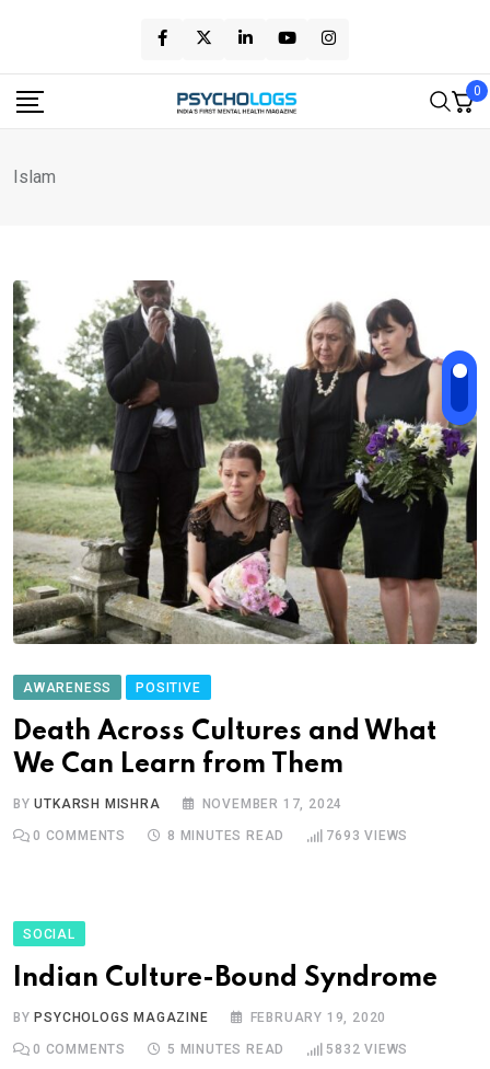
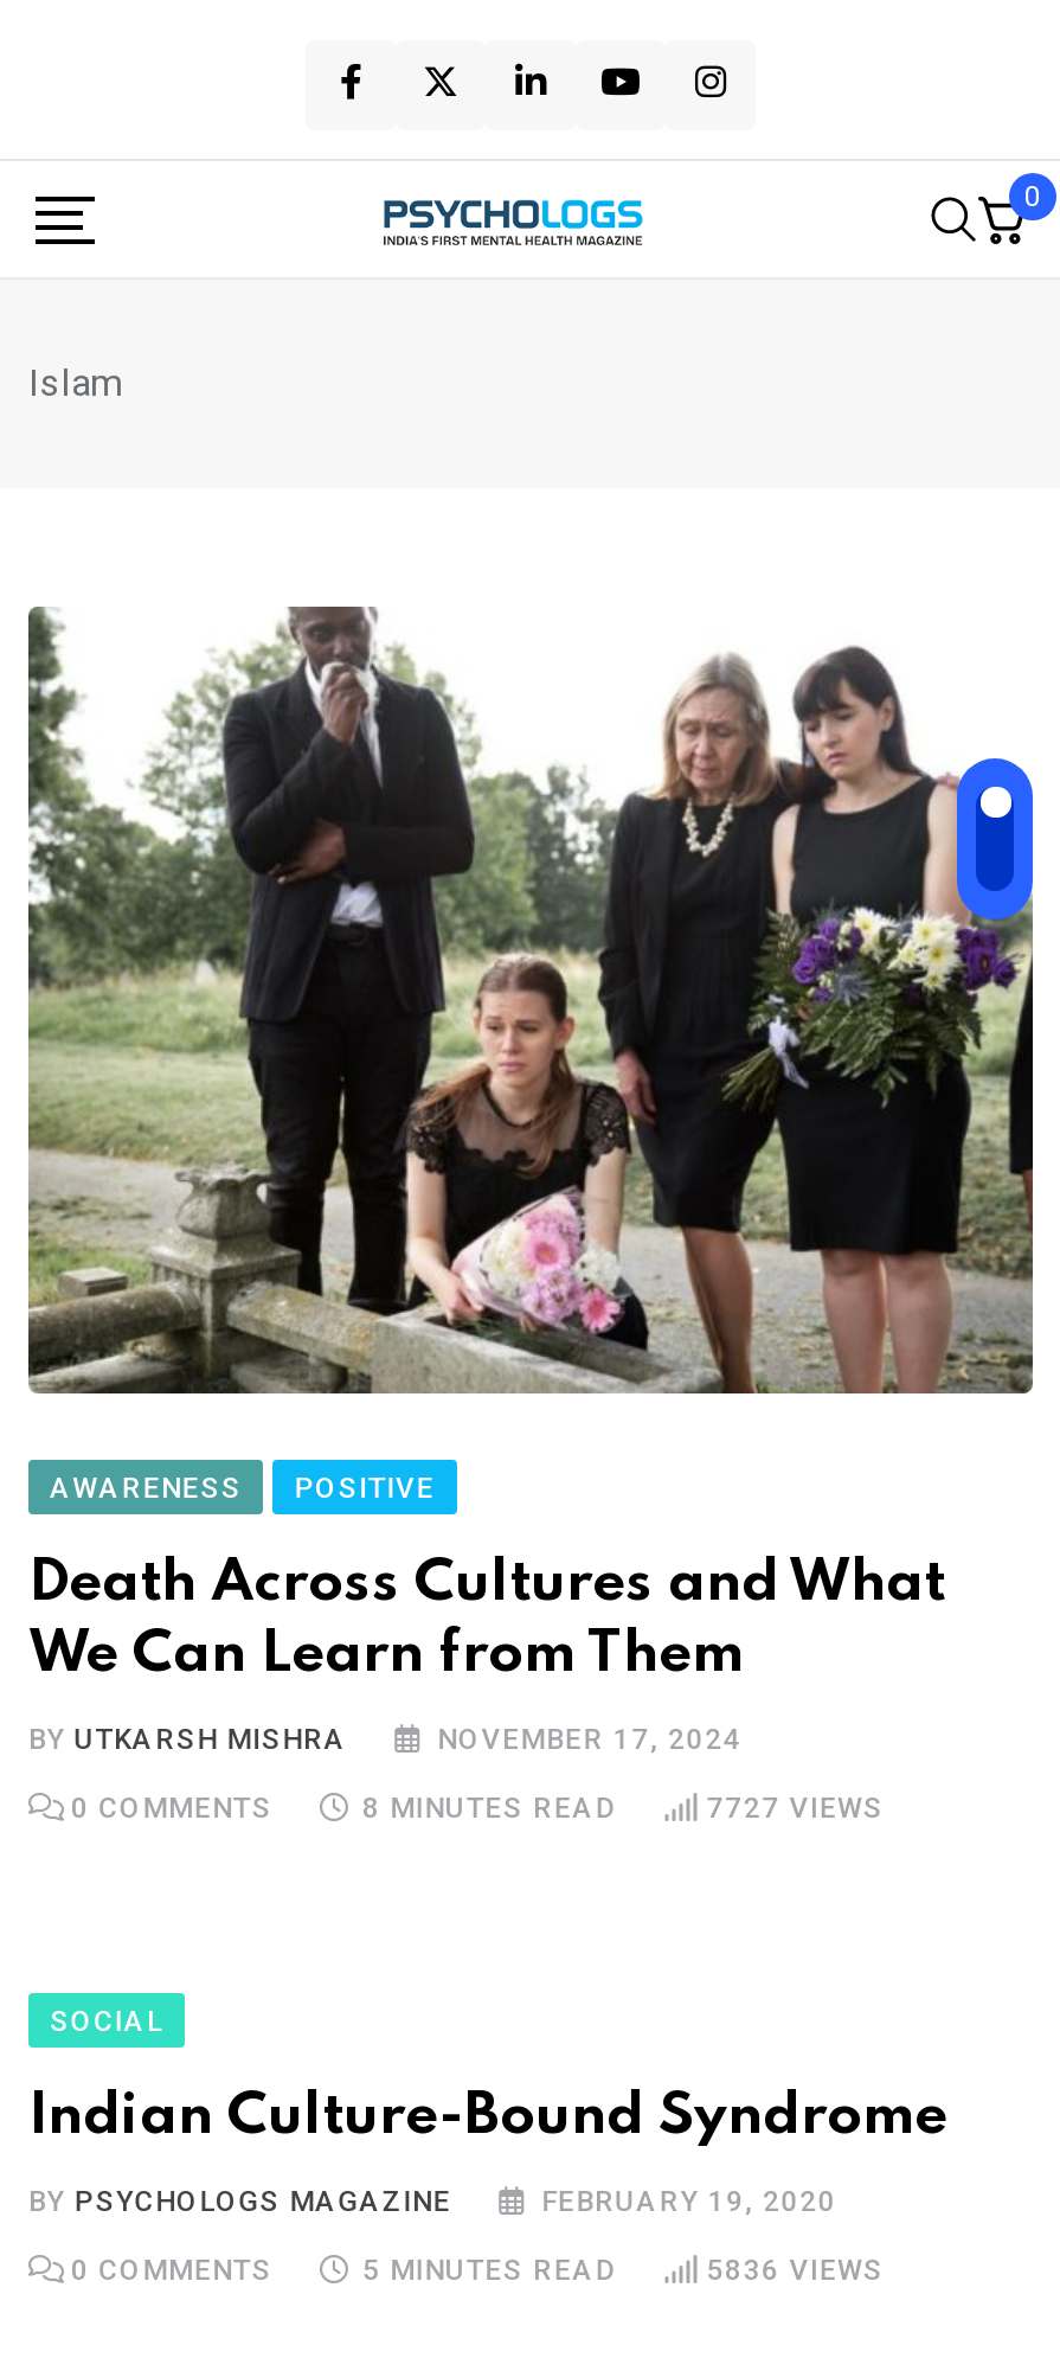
- 7693 VIEWS
+ 7727 VIEWS

- 5832 VIEWS
+ 5836 VIEWS
